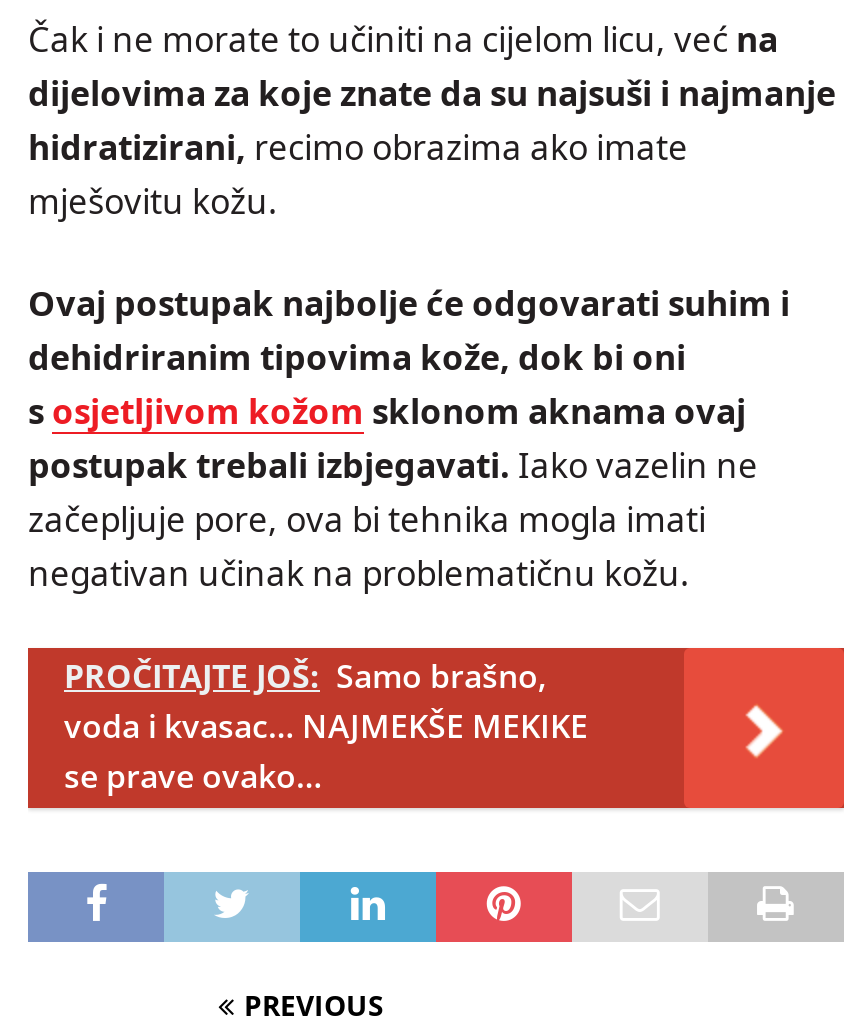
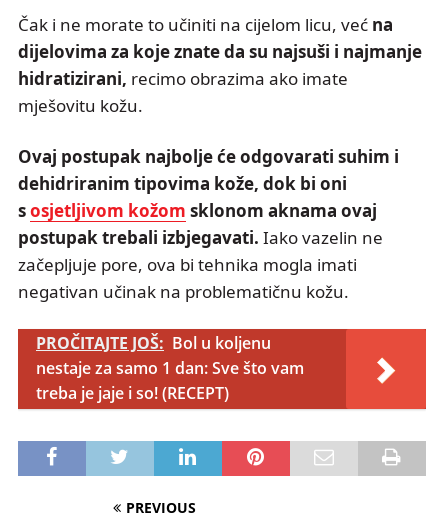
- PROČITAJTE JOŠ: Samo brašno,
- voda i kvasac… NAJMEKŠE MEKIKE
- se prave ovako…
+ PROČITAJTE JOŠ: Bol u koljenu
+ nestaje za samo 1 dan: Sve što vam
+ treba je jaje i so! (RECEPT)
